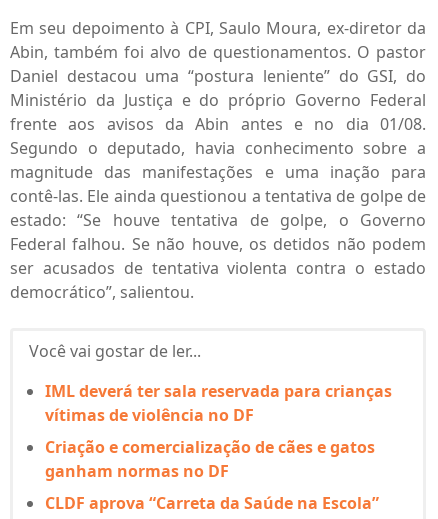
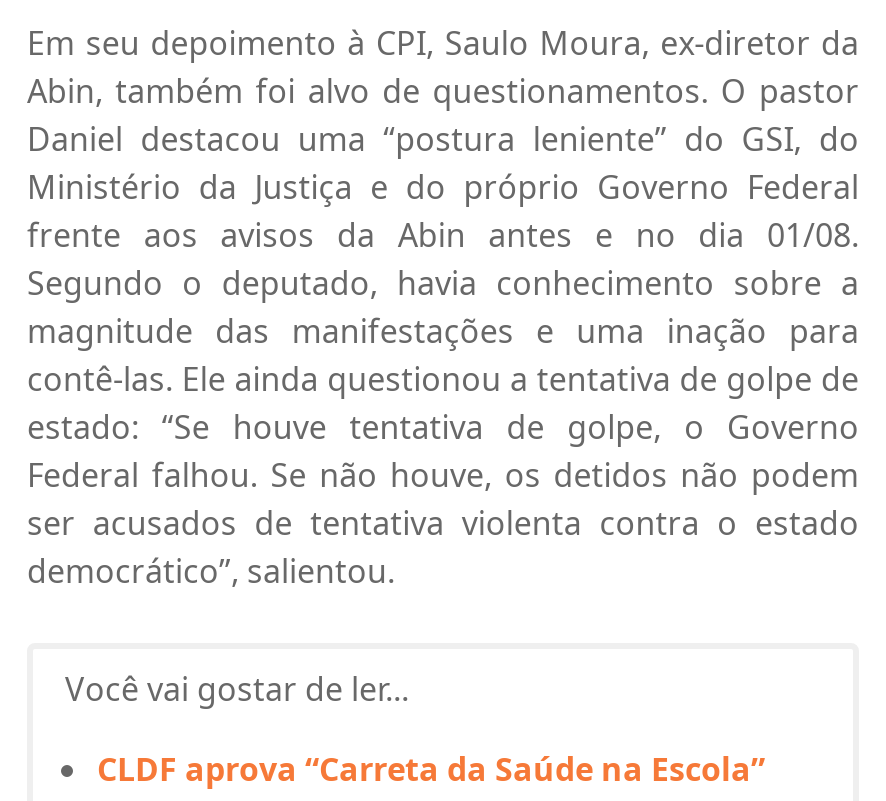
- IML deverá ter sala reservada para crianças
- vítimas de violência no DF
- Criação e comercialização de cães e gatos
- ganham normas no DF
